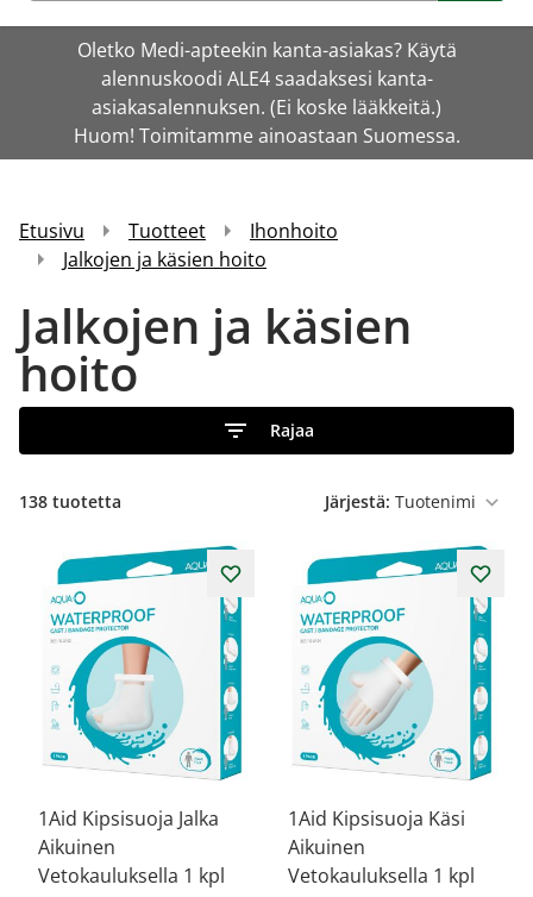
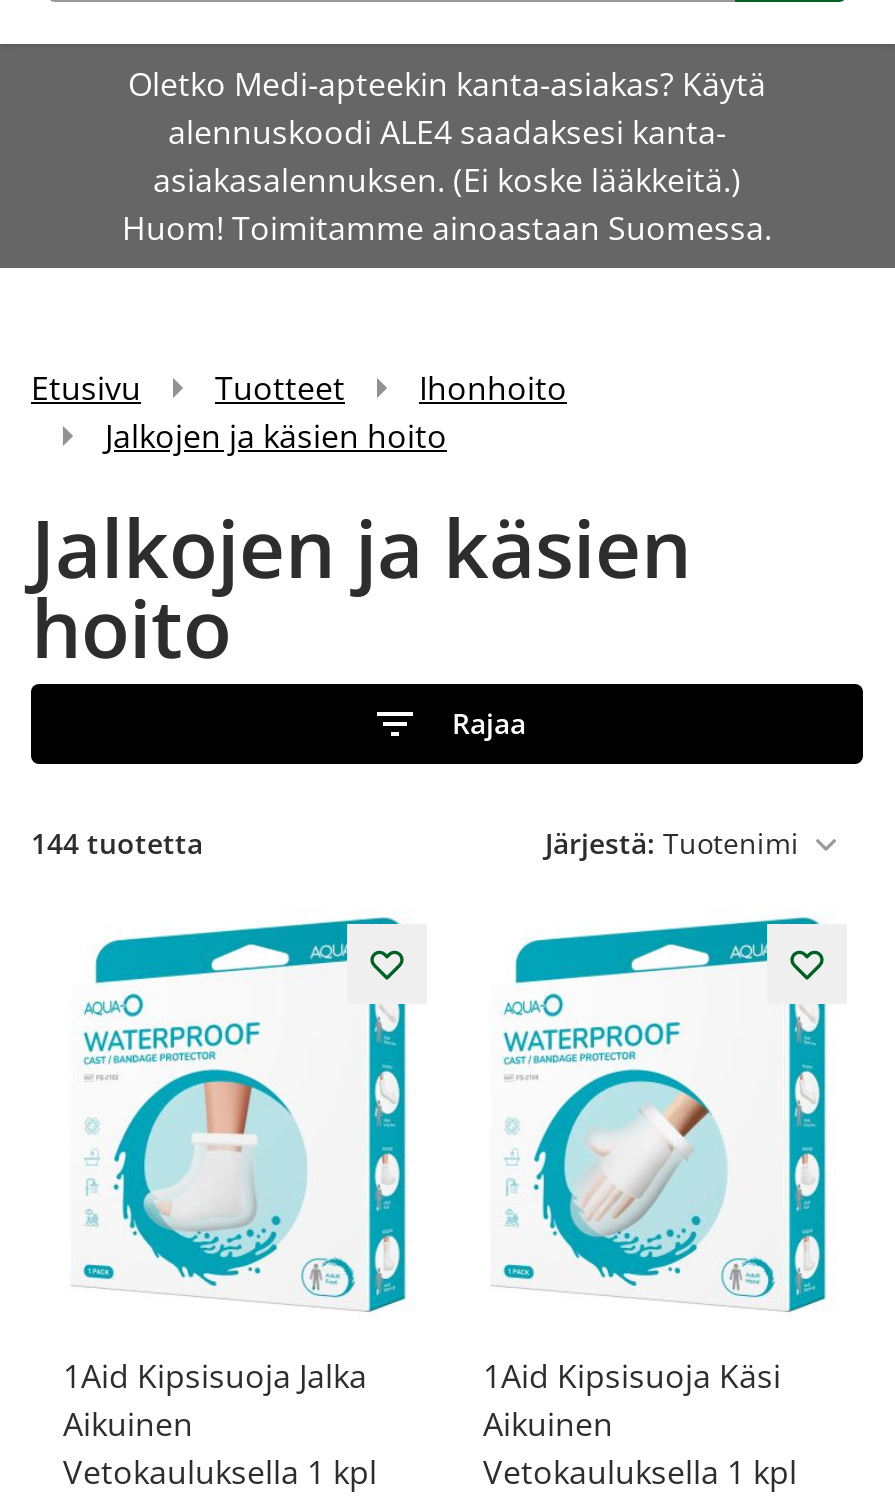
- 138 tuotetta
+ 144 tuotetta
